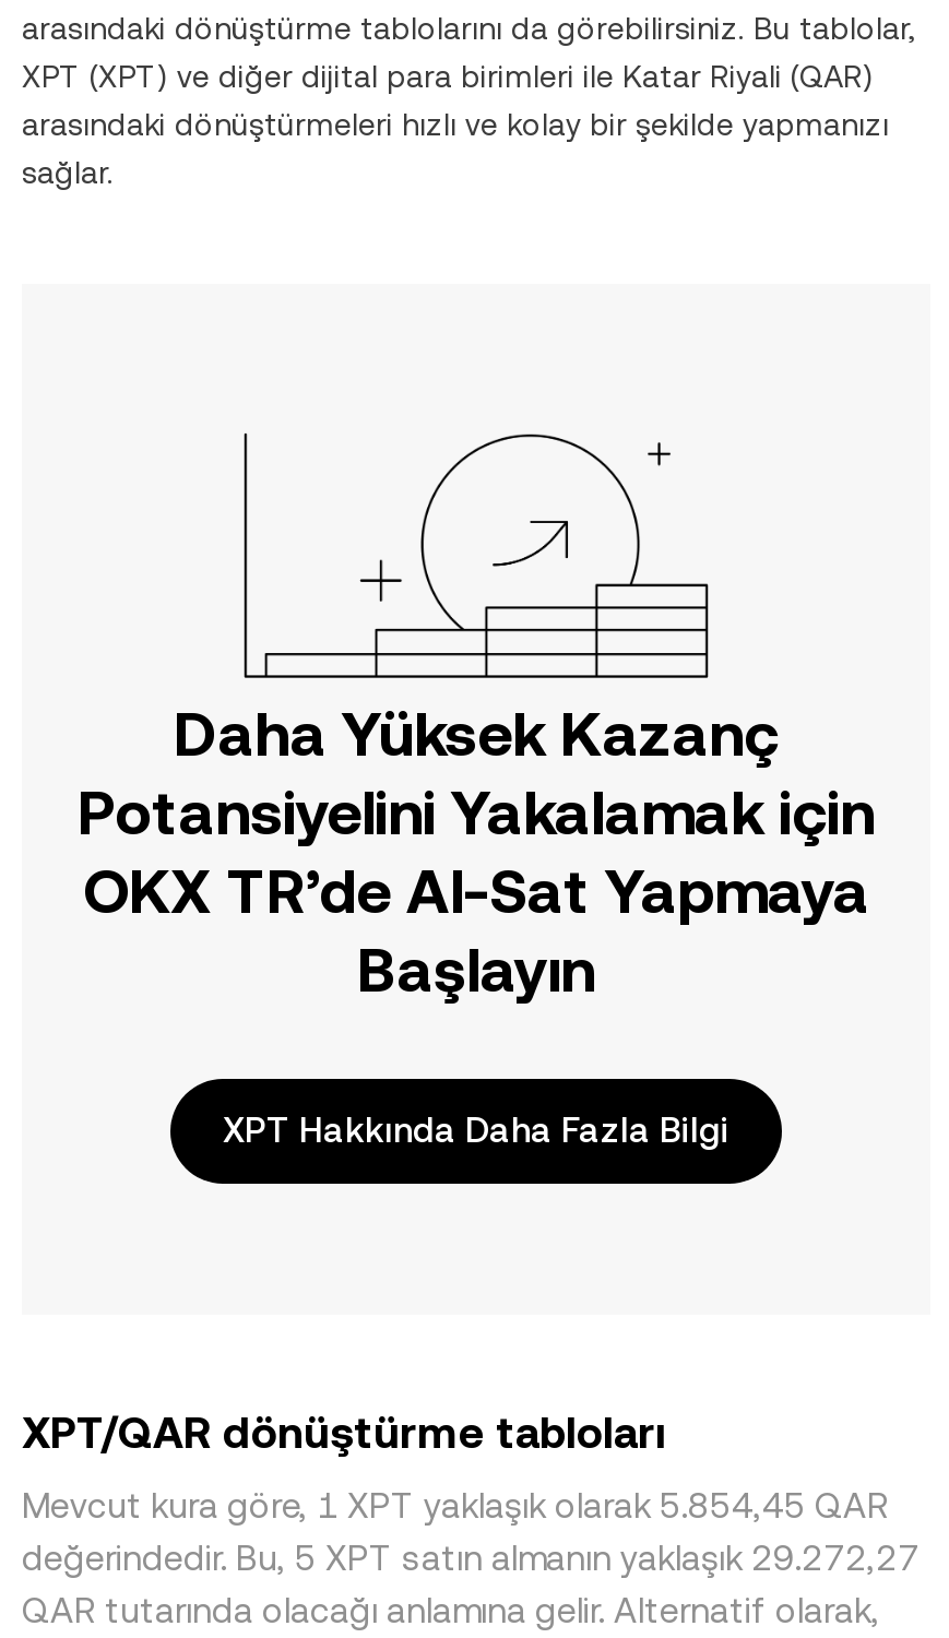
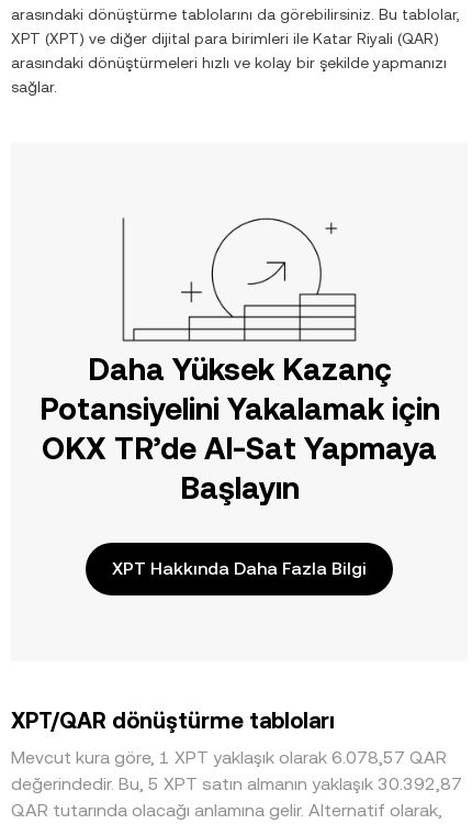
- Mevcut kura göre, 1 XPT yaklaşık olarak 5.854,45 QAR
+ Mevcut kura göre, 1 XPT yaklaşık olarak 6.078,57 QAR

- değerindedir. Bu, 5 XPT satın almanın yaklaşık 29.272,27
+ değerindedir. Bu, 5 XPT satın almanın yaklaşık 30.392,87
